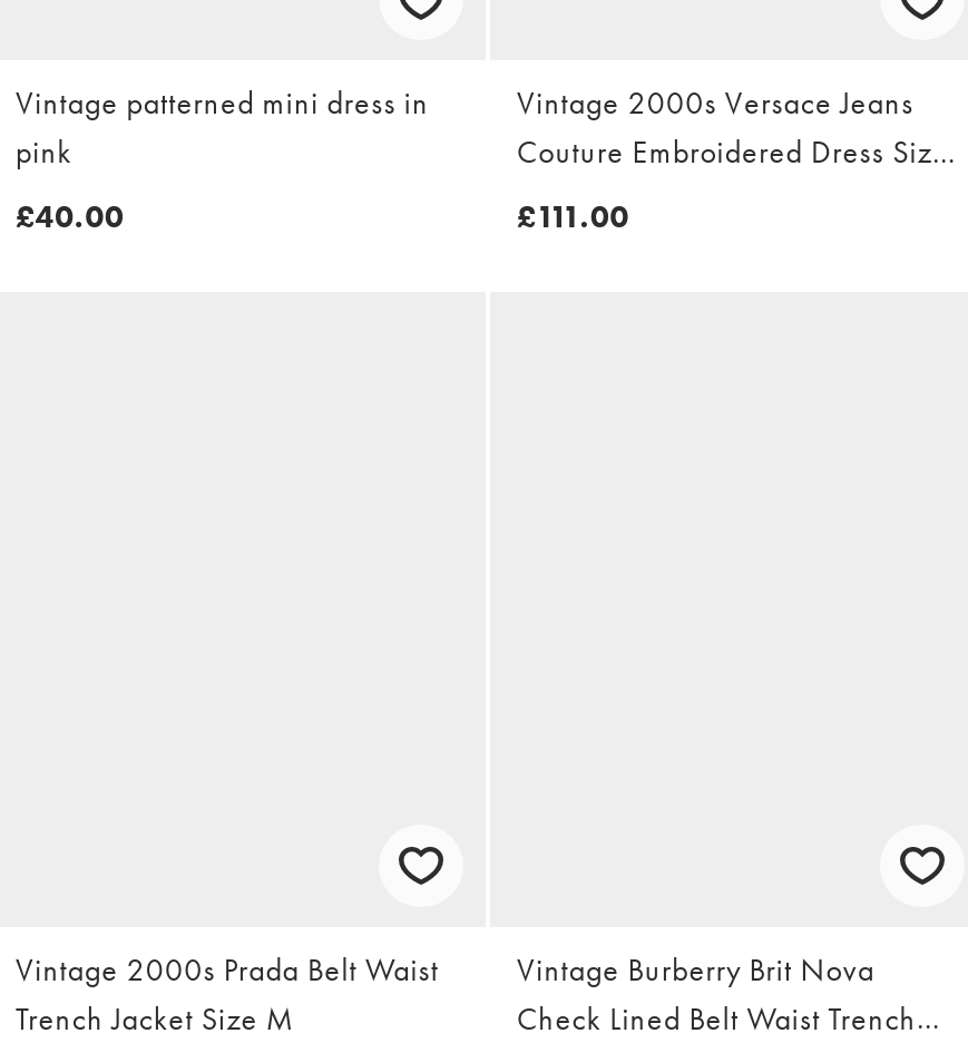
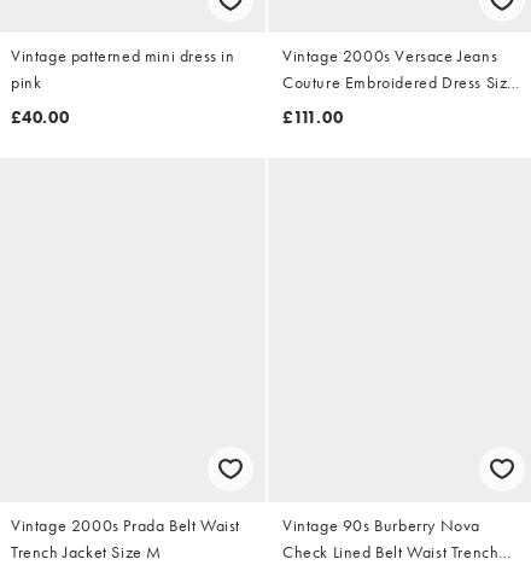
- Vintage Burberry Brit Nova
+ Vintage 90s Burberry Nova
